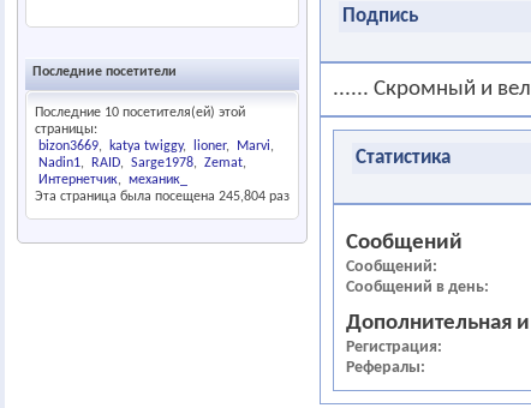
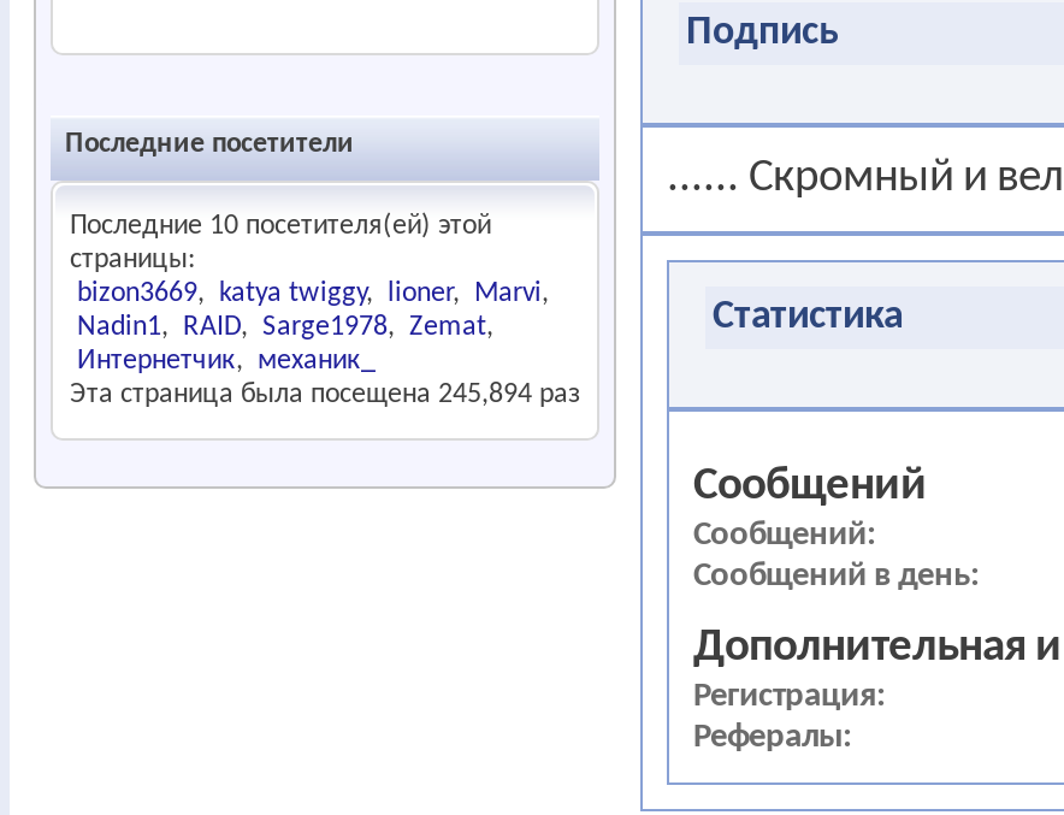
- Эта страница была посещена 245,804 раз
+ Эта страница была посещена 245,894 раз
